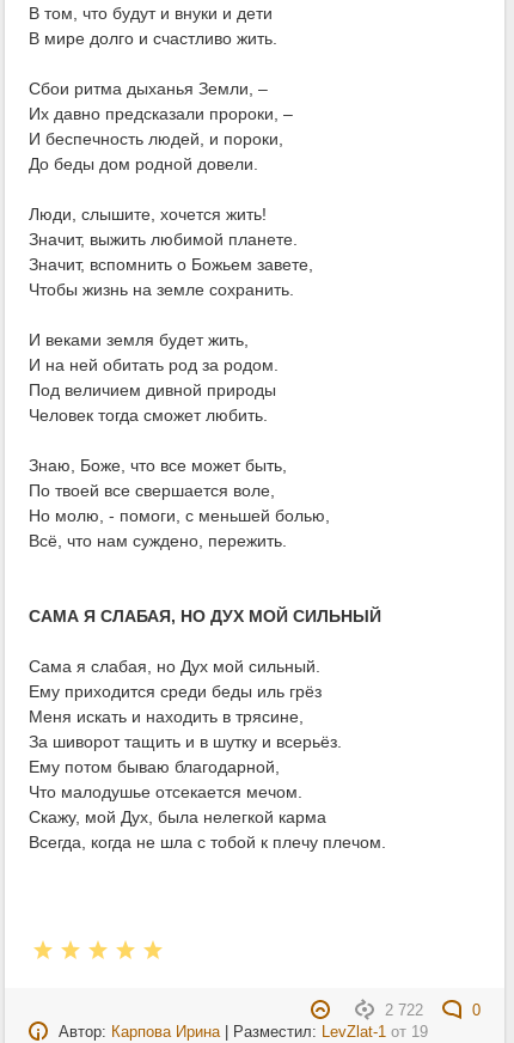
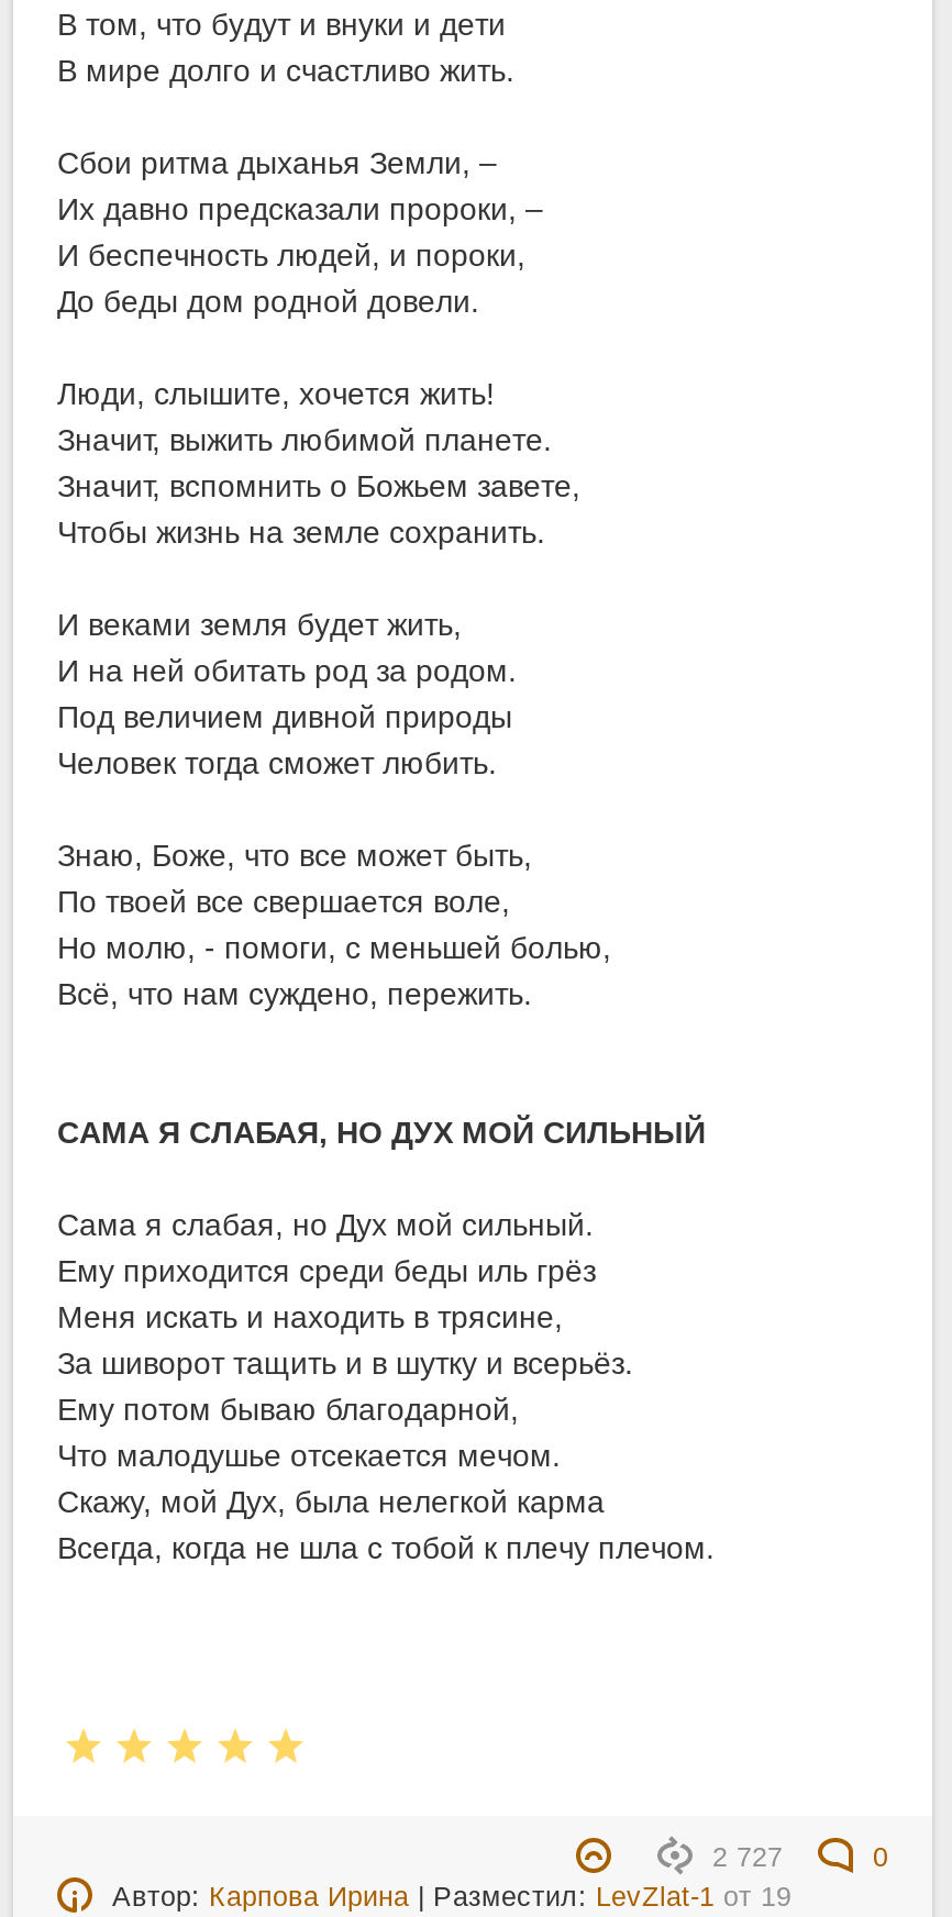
- 2 722
+ 2 727
